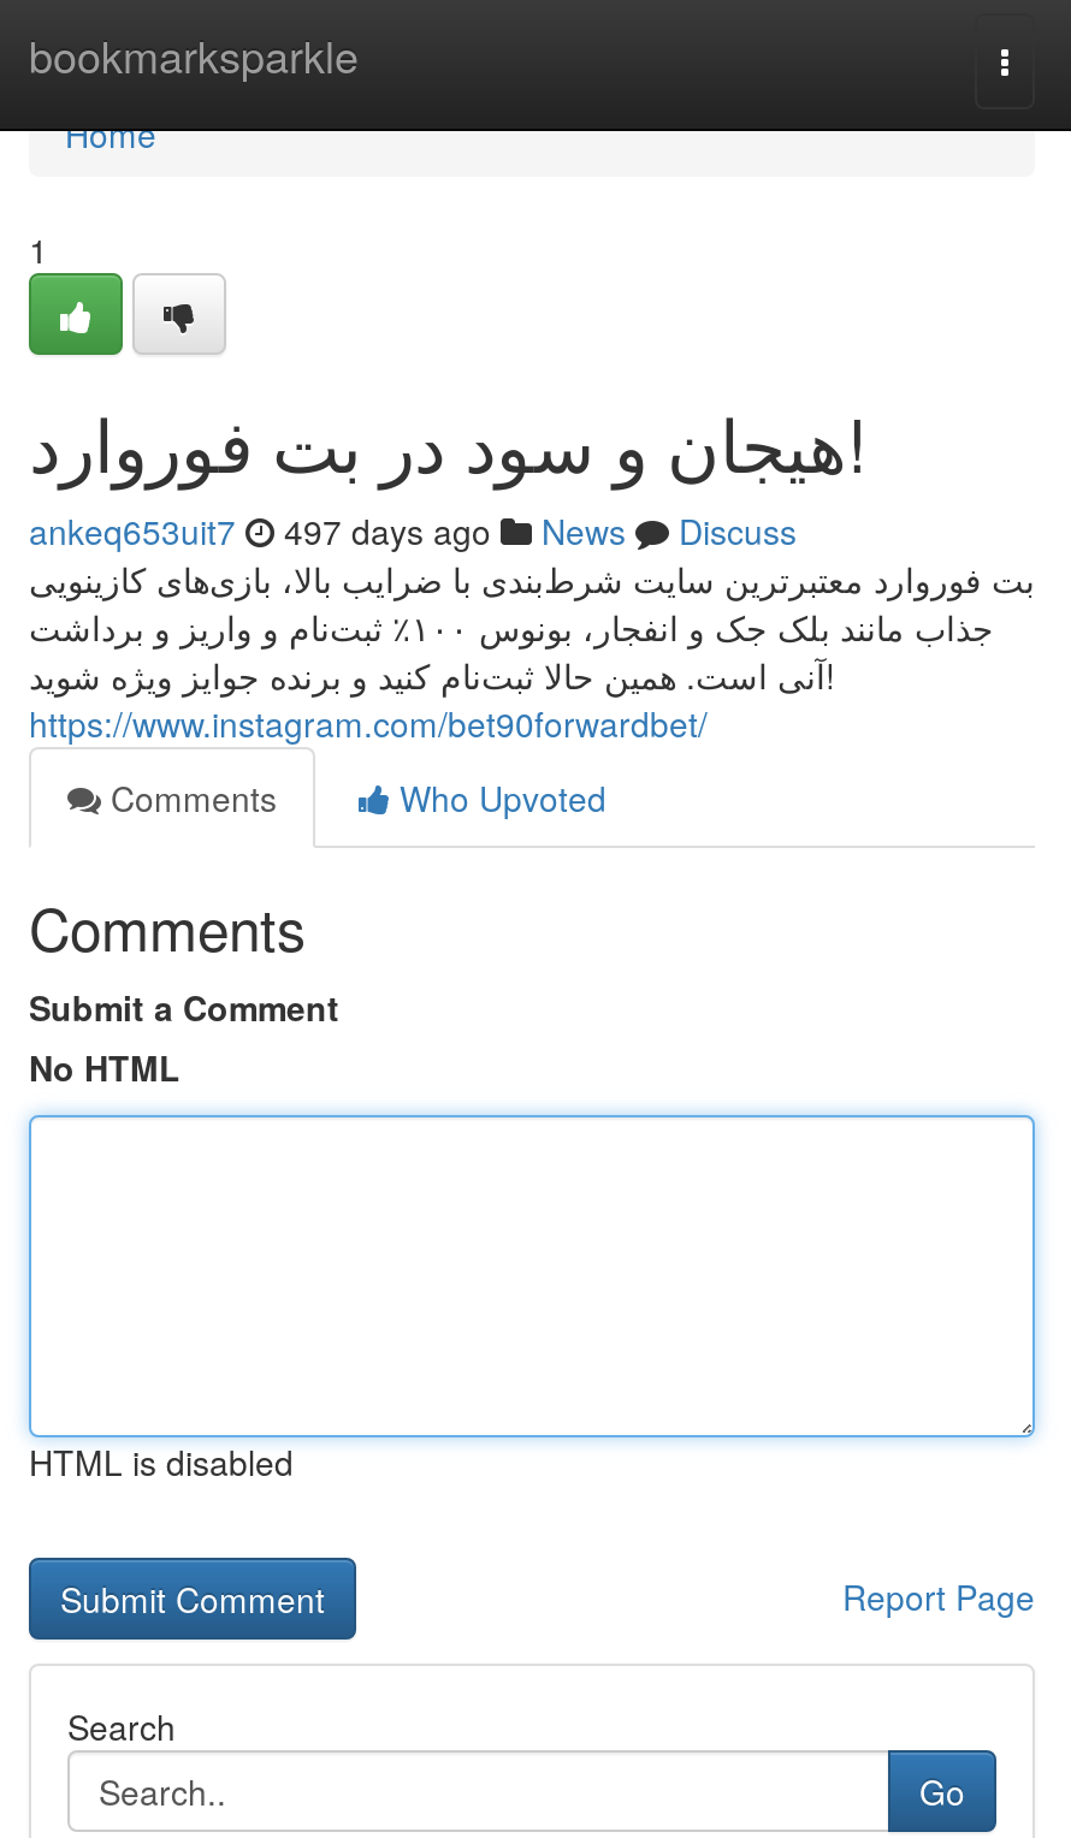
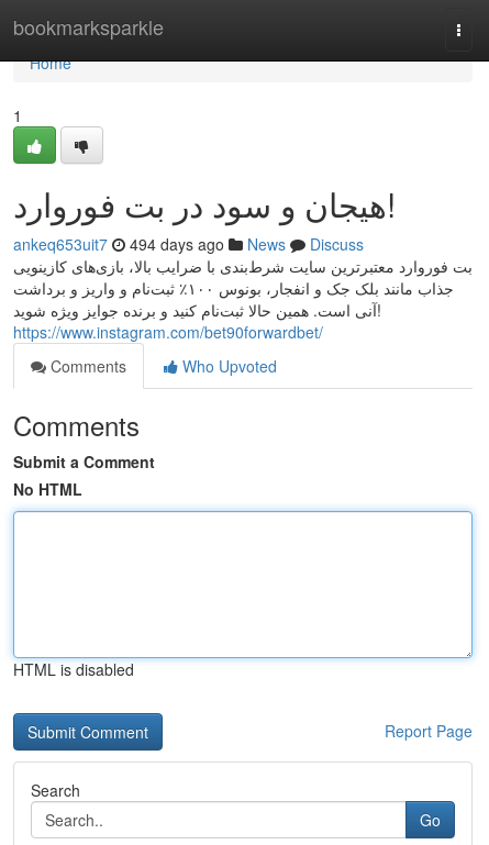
- ankeq653uit7 497 days ago News Discuss
+ ankeq653uit7 494 days ago News Discuss
